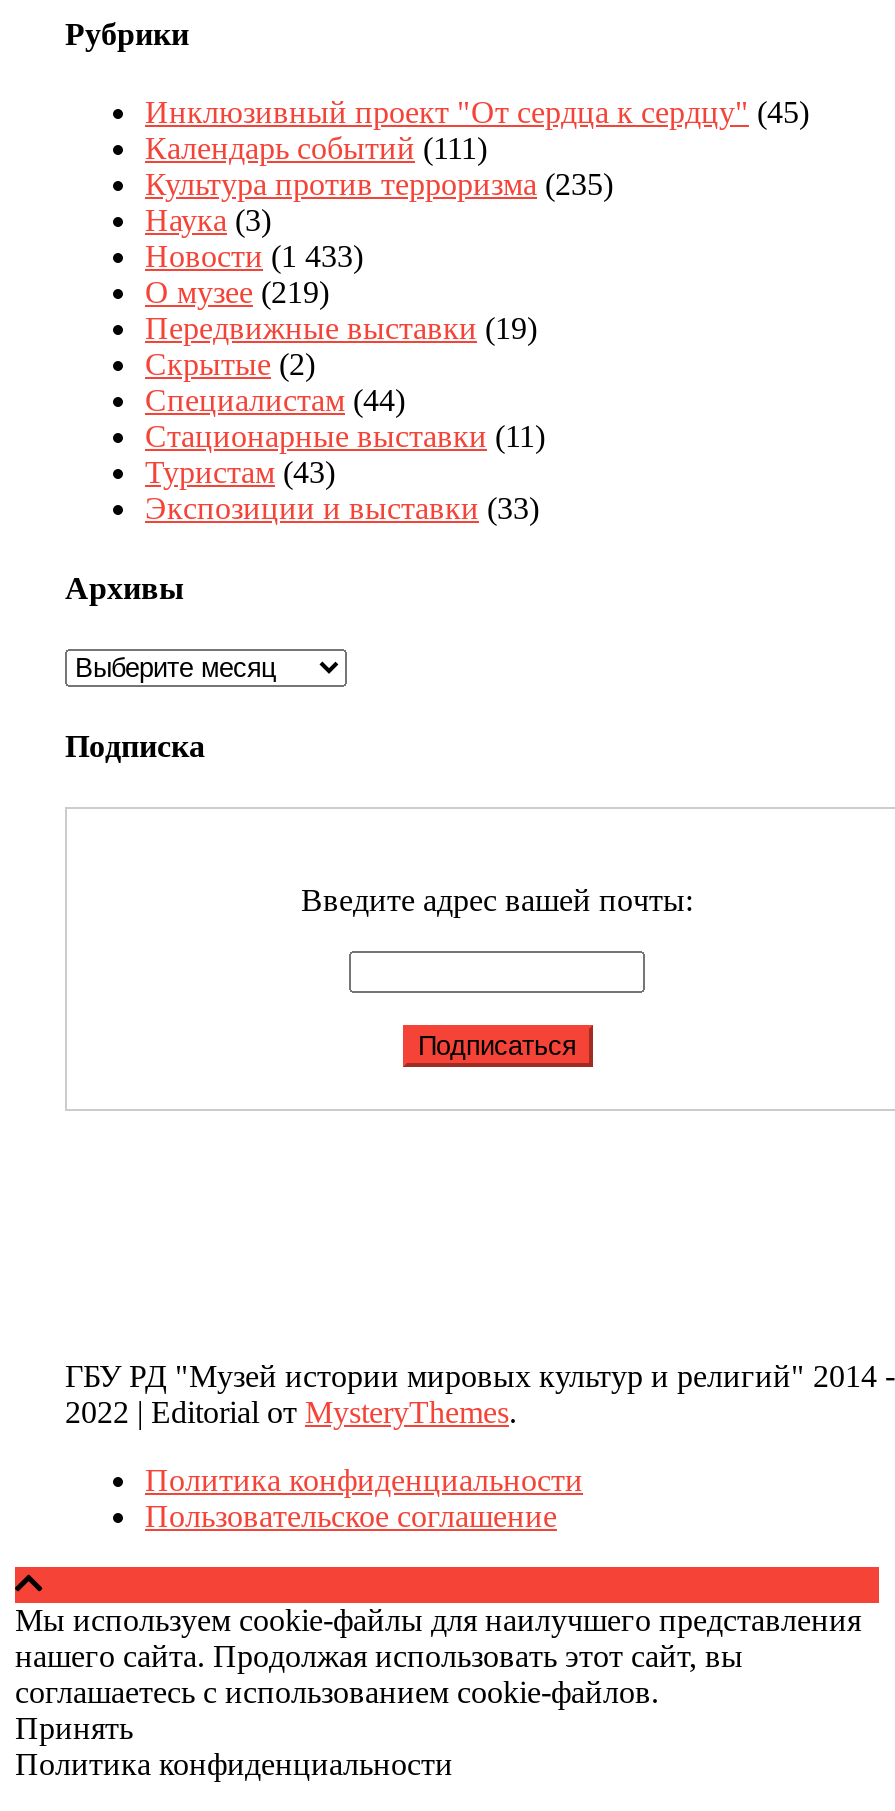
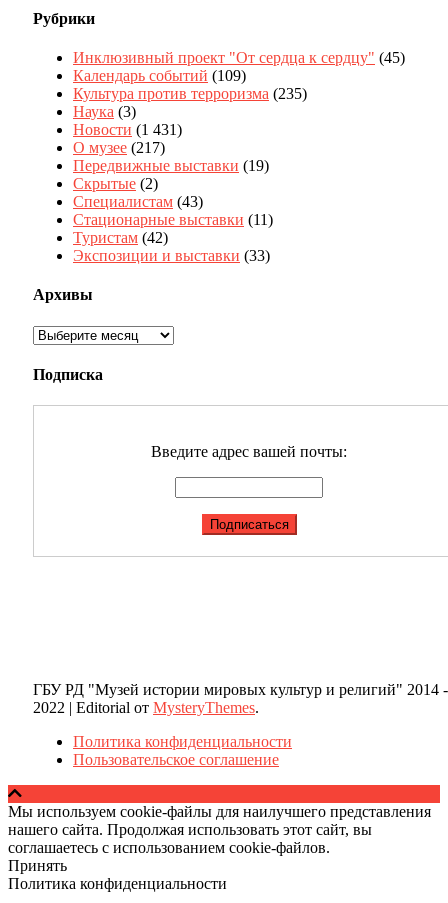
- Календарь событий (111)
+ Календарь событий (109)

- Новости (1 433)
+ Новости (1 431)

- О музее (219)
+ О музее (217)

- Специалистам (44)
+ Специалистам (43)

- Туристам (43)
+ Туристам (42)
